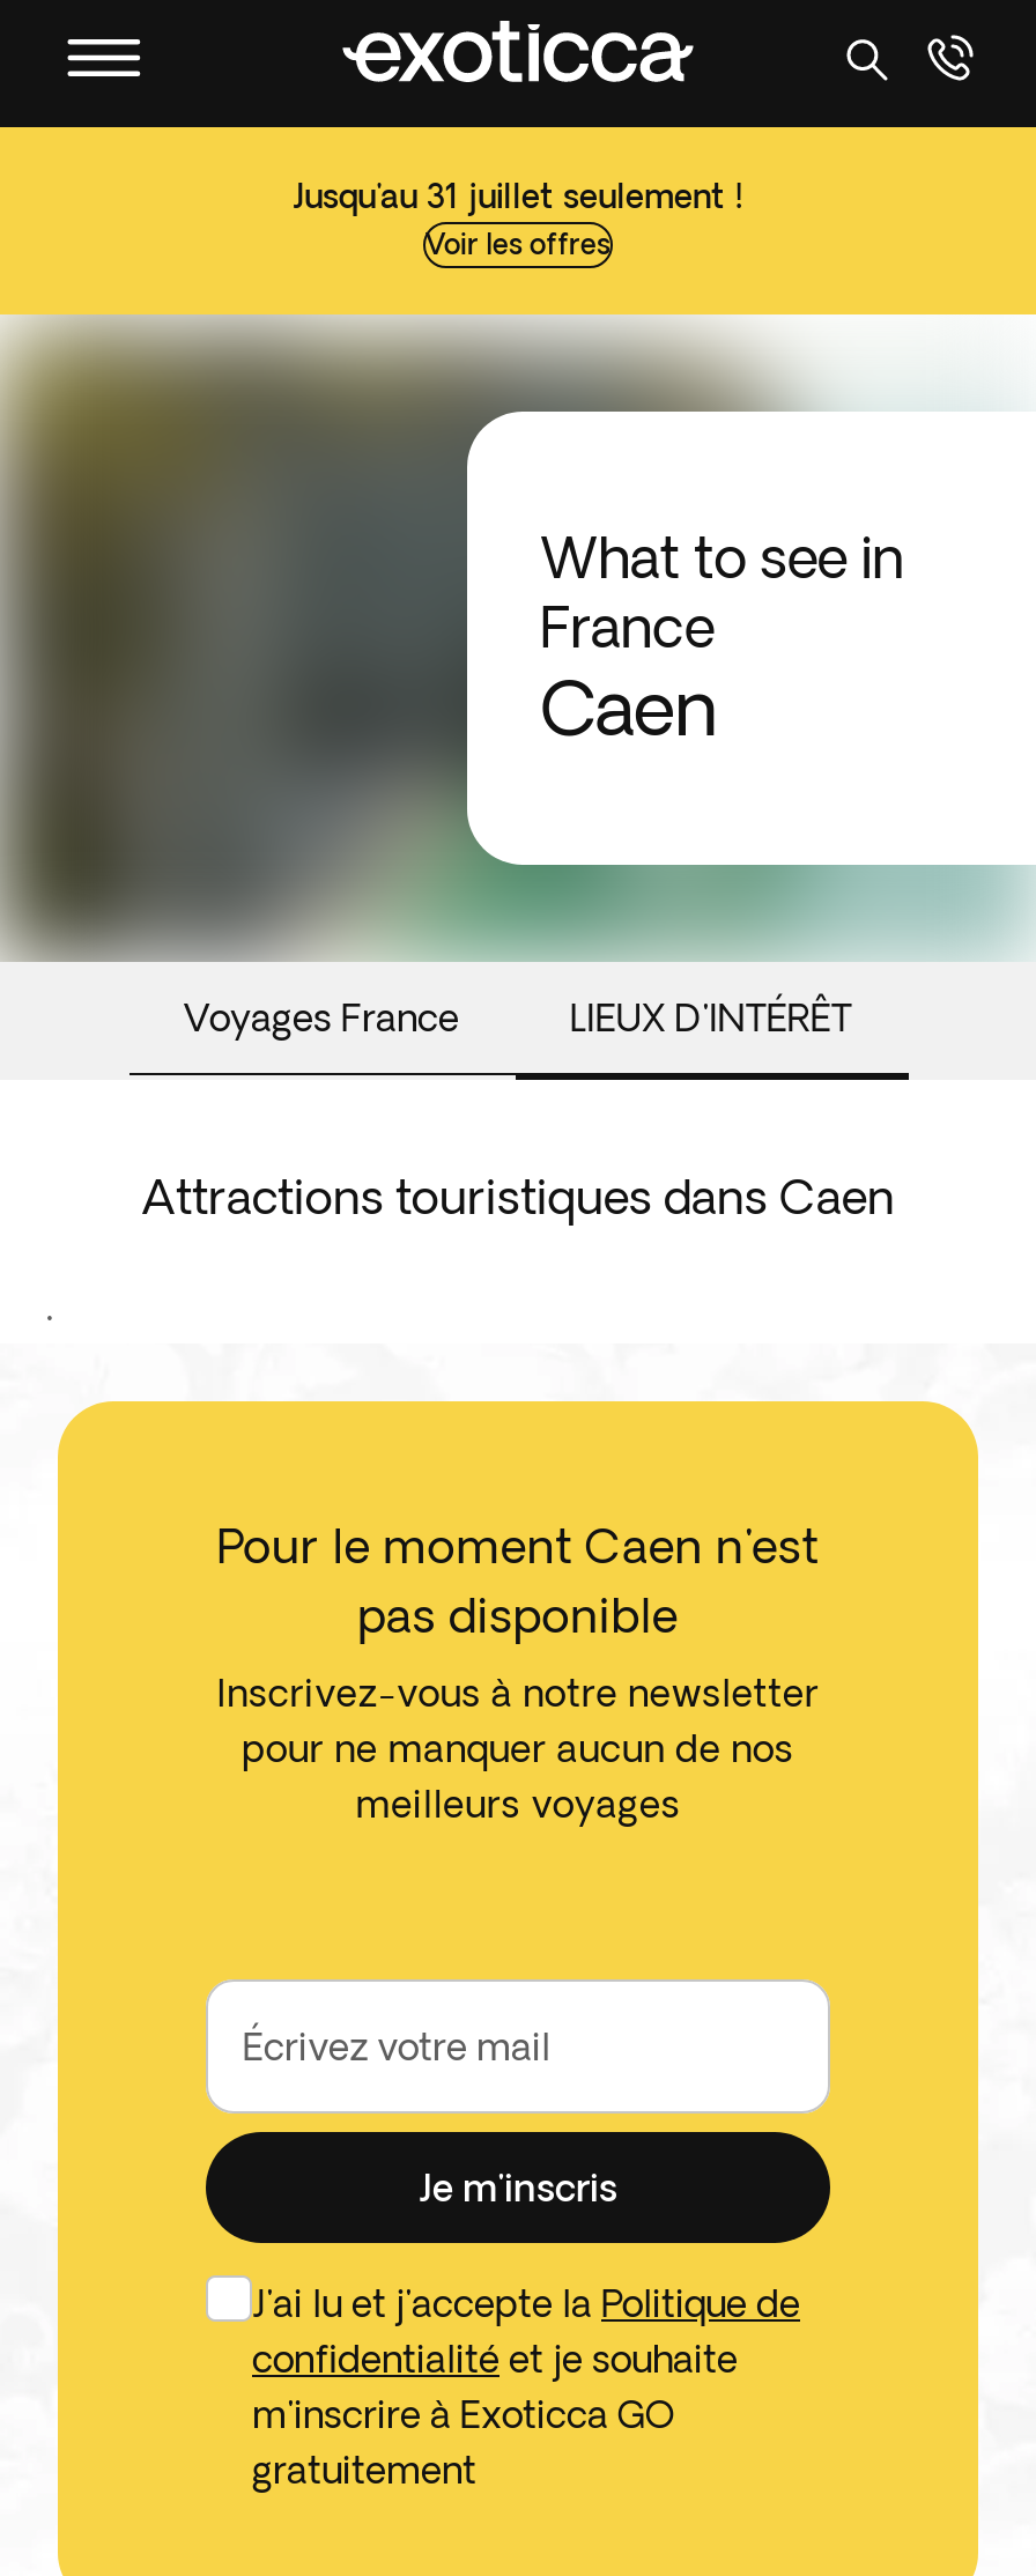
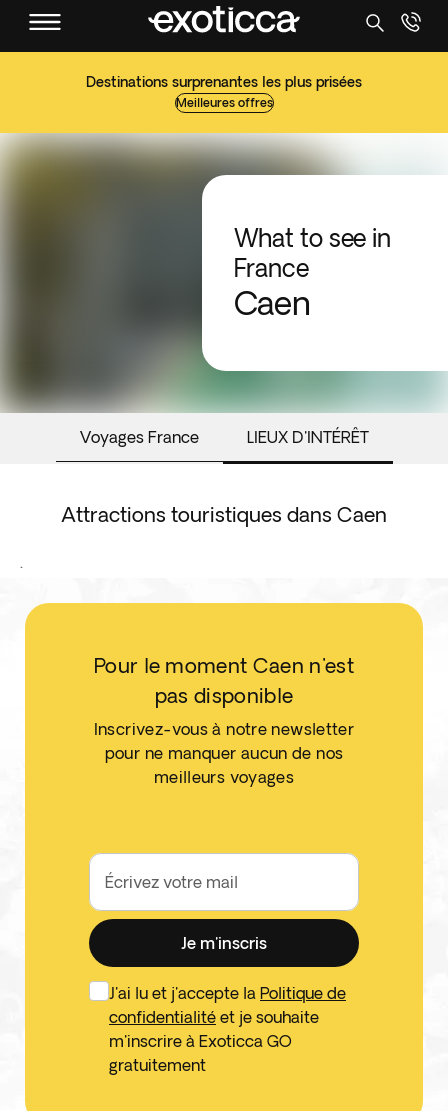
- Jusqu'au 31 juillet seulement !
- Voir les offres
+ Destinations surprenantes les plus prisées
+ Meilleures offres
